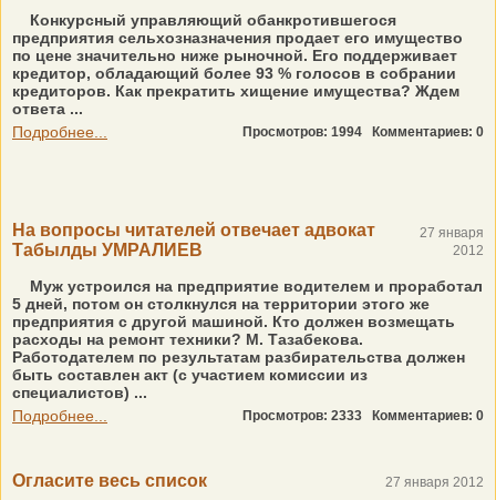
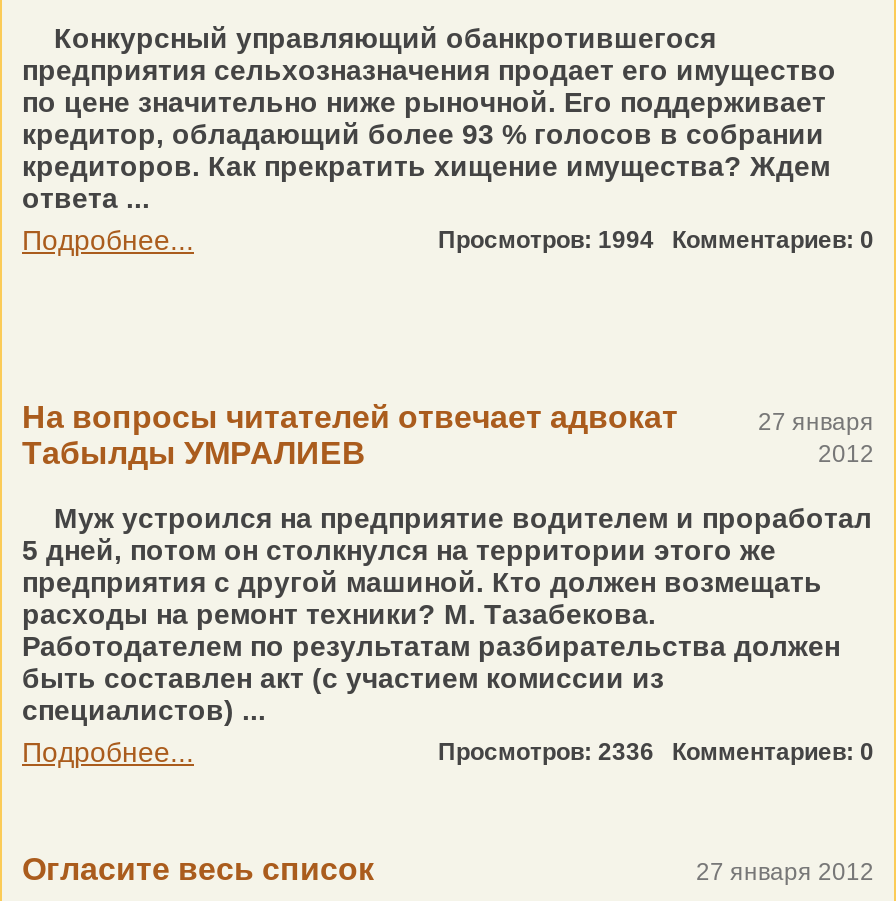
- Просмотров: 2333 Комментариев: 0
+ Просмотров: 2336 Комментариев: 0
